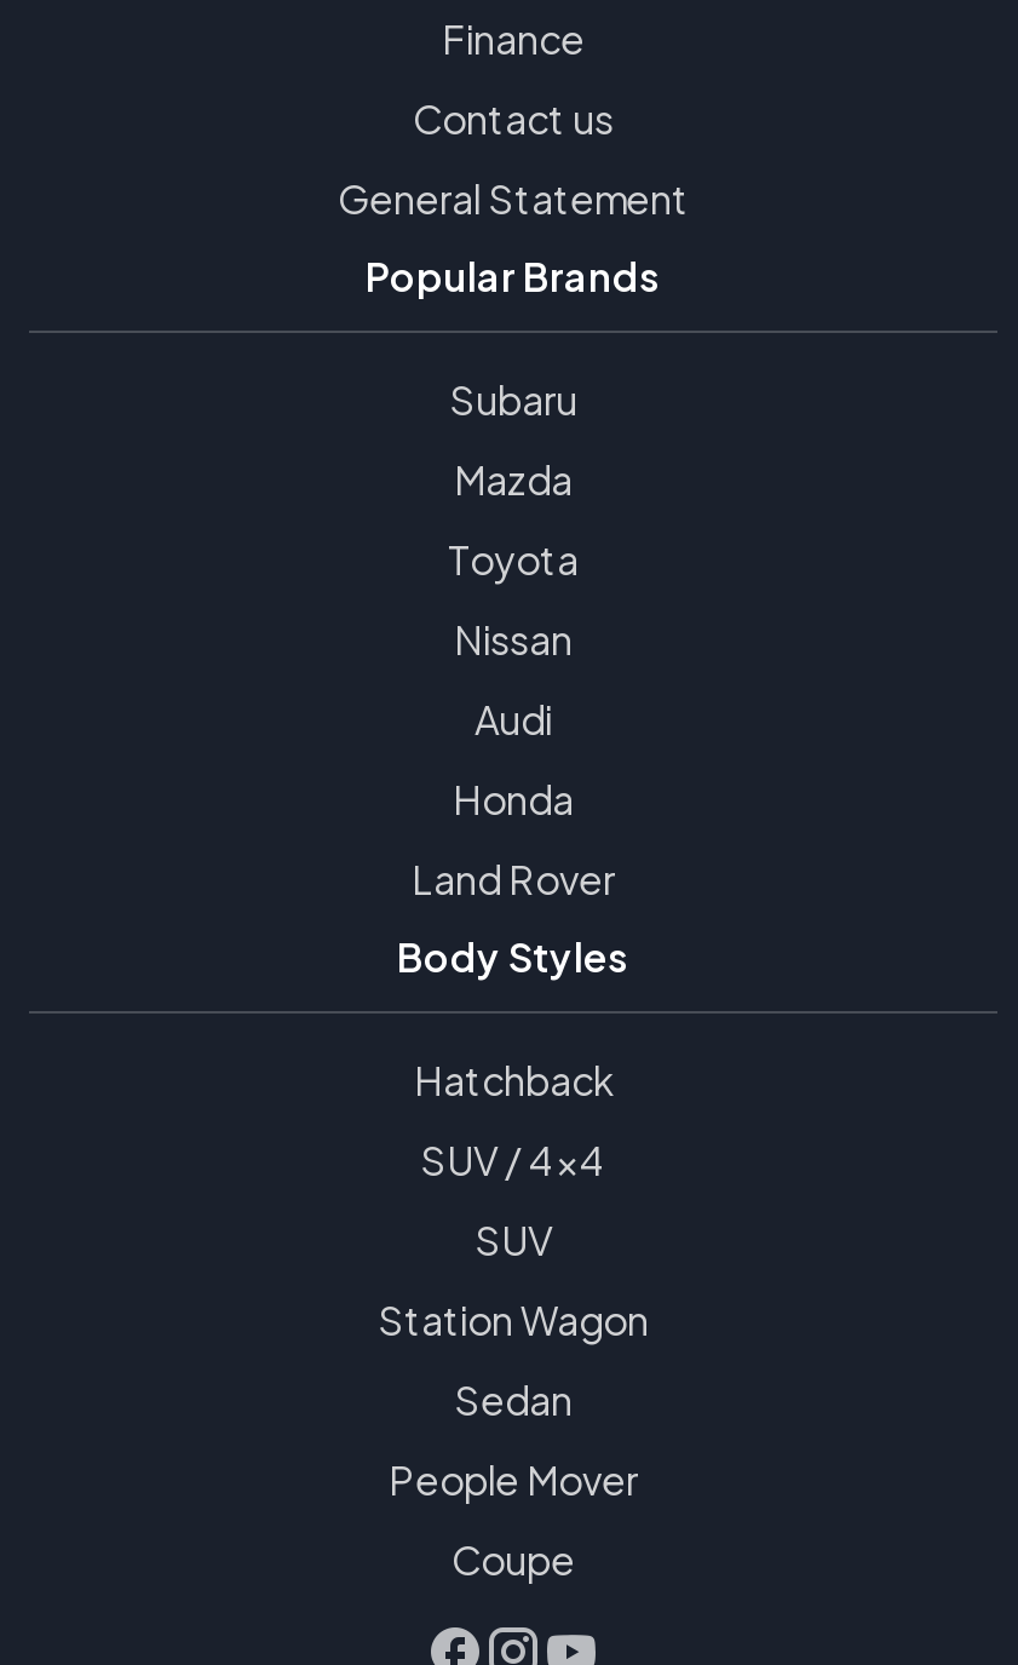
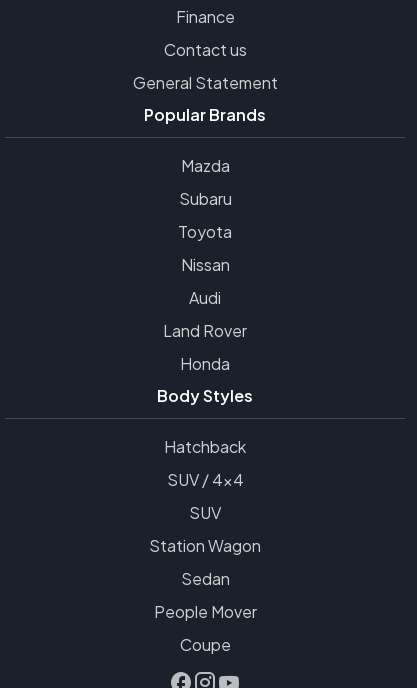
moved down: Subaru

moved up: Mazda

moved down: Honda

moved up: Land Rover
